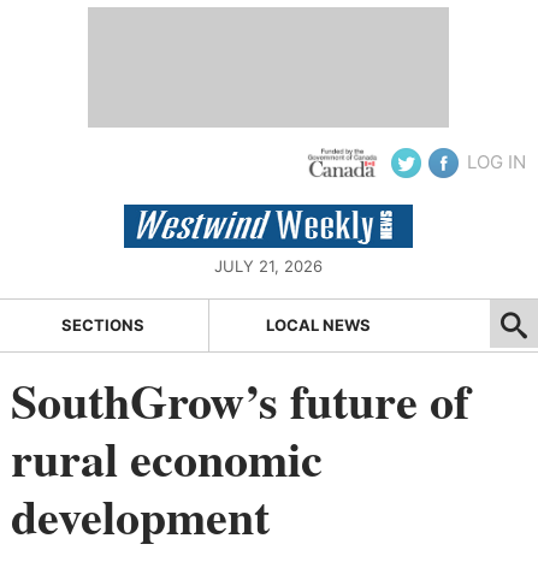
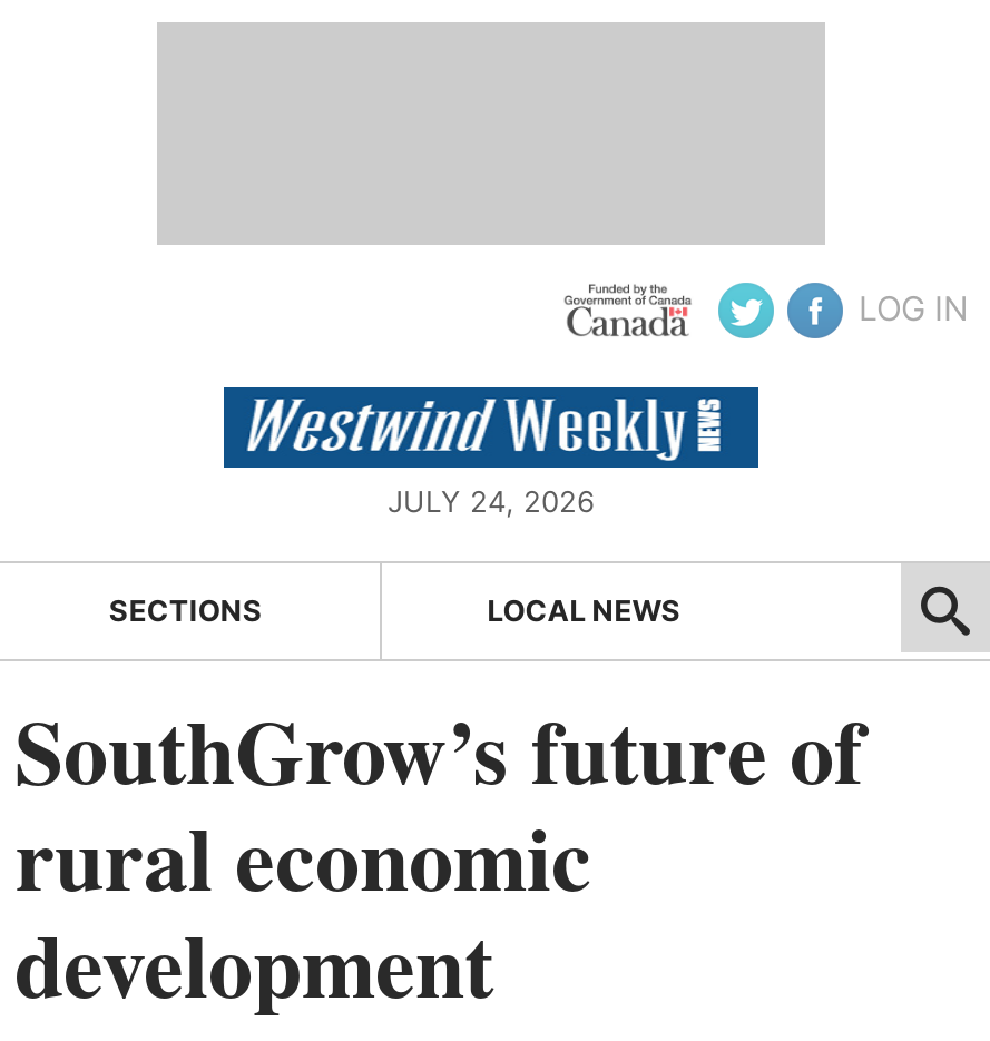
- JULY 21, 2026
+ JULY 24, 2026
